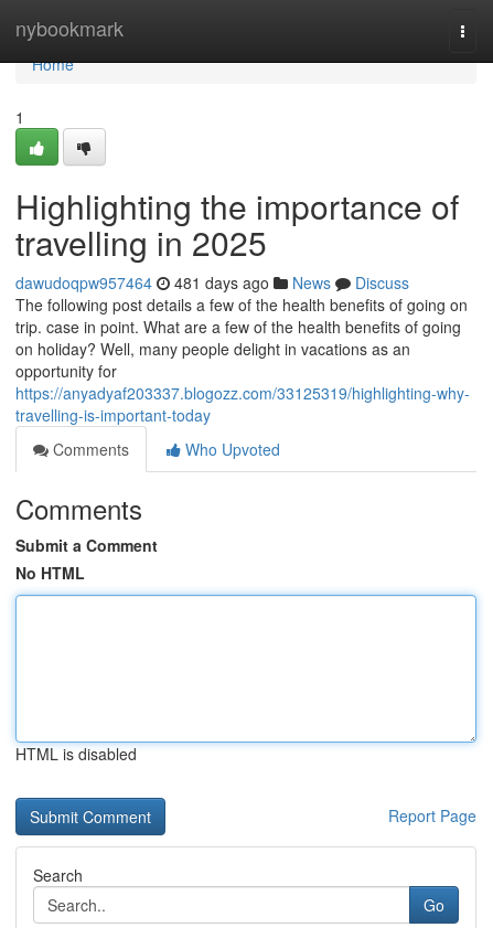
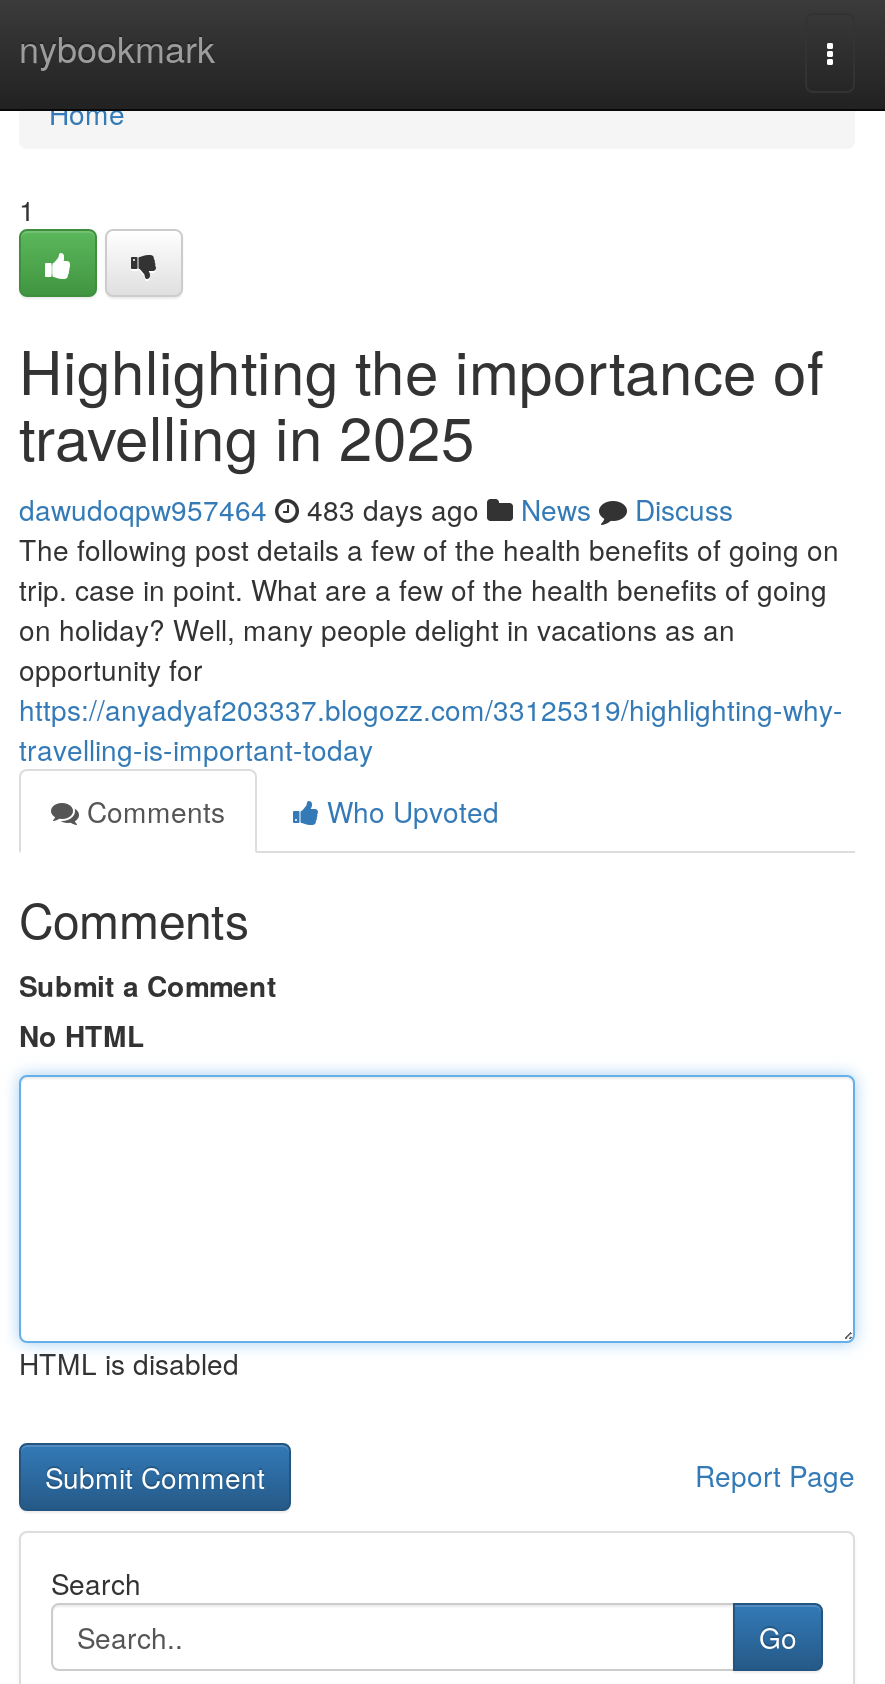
- dawudoqpw957464 481 days ago News Discuss
+ dawudoqpw957464 483 days ago News Discuss
